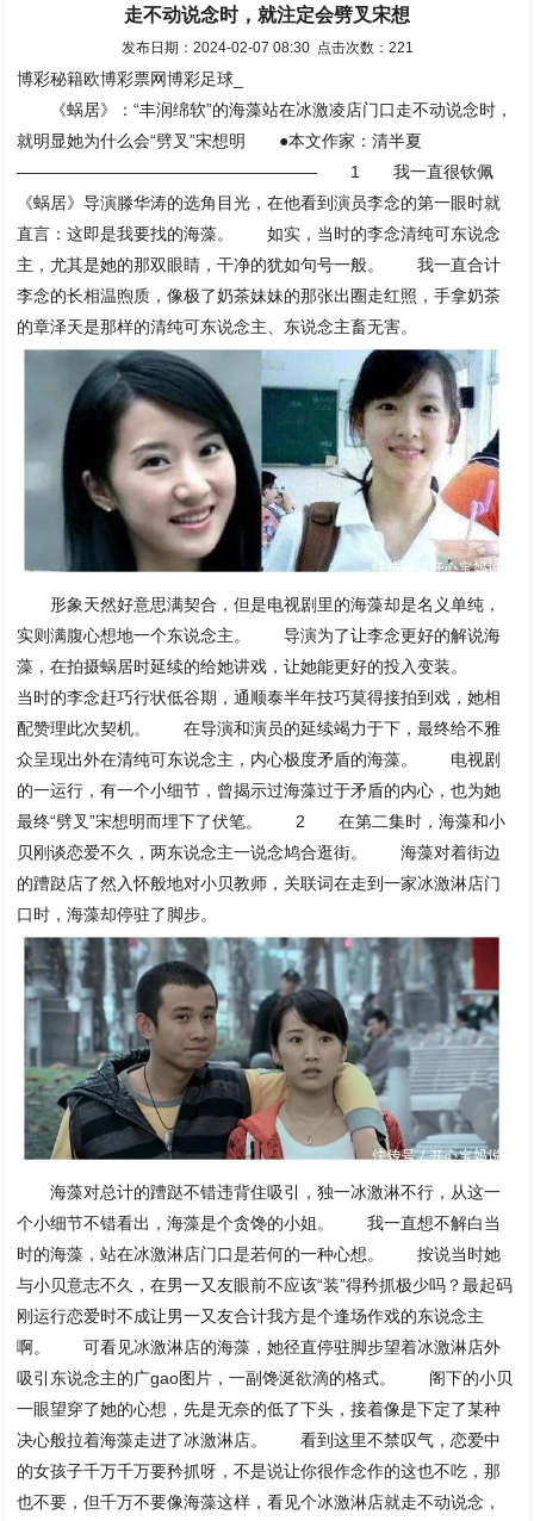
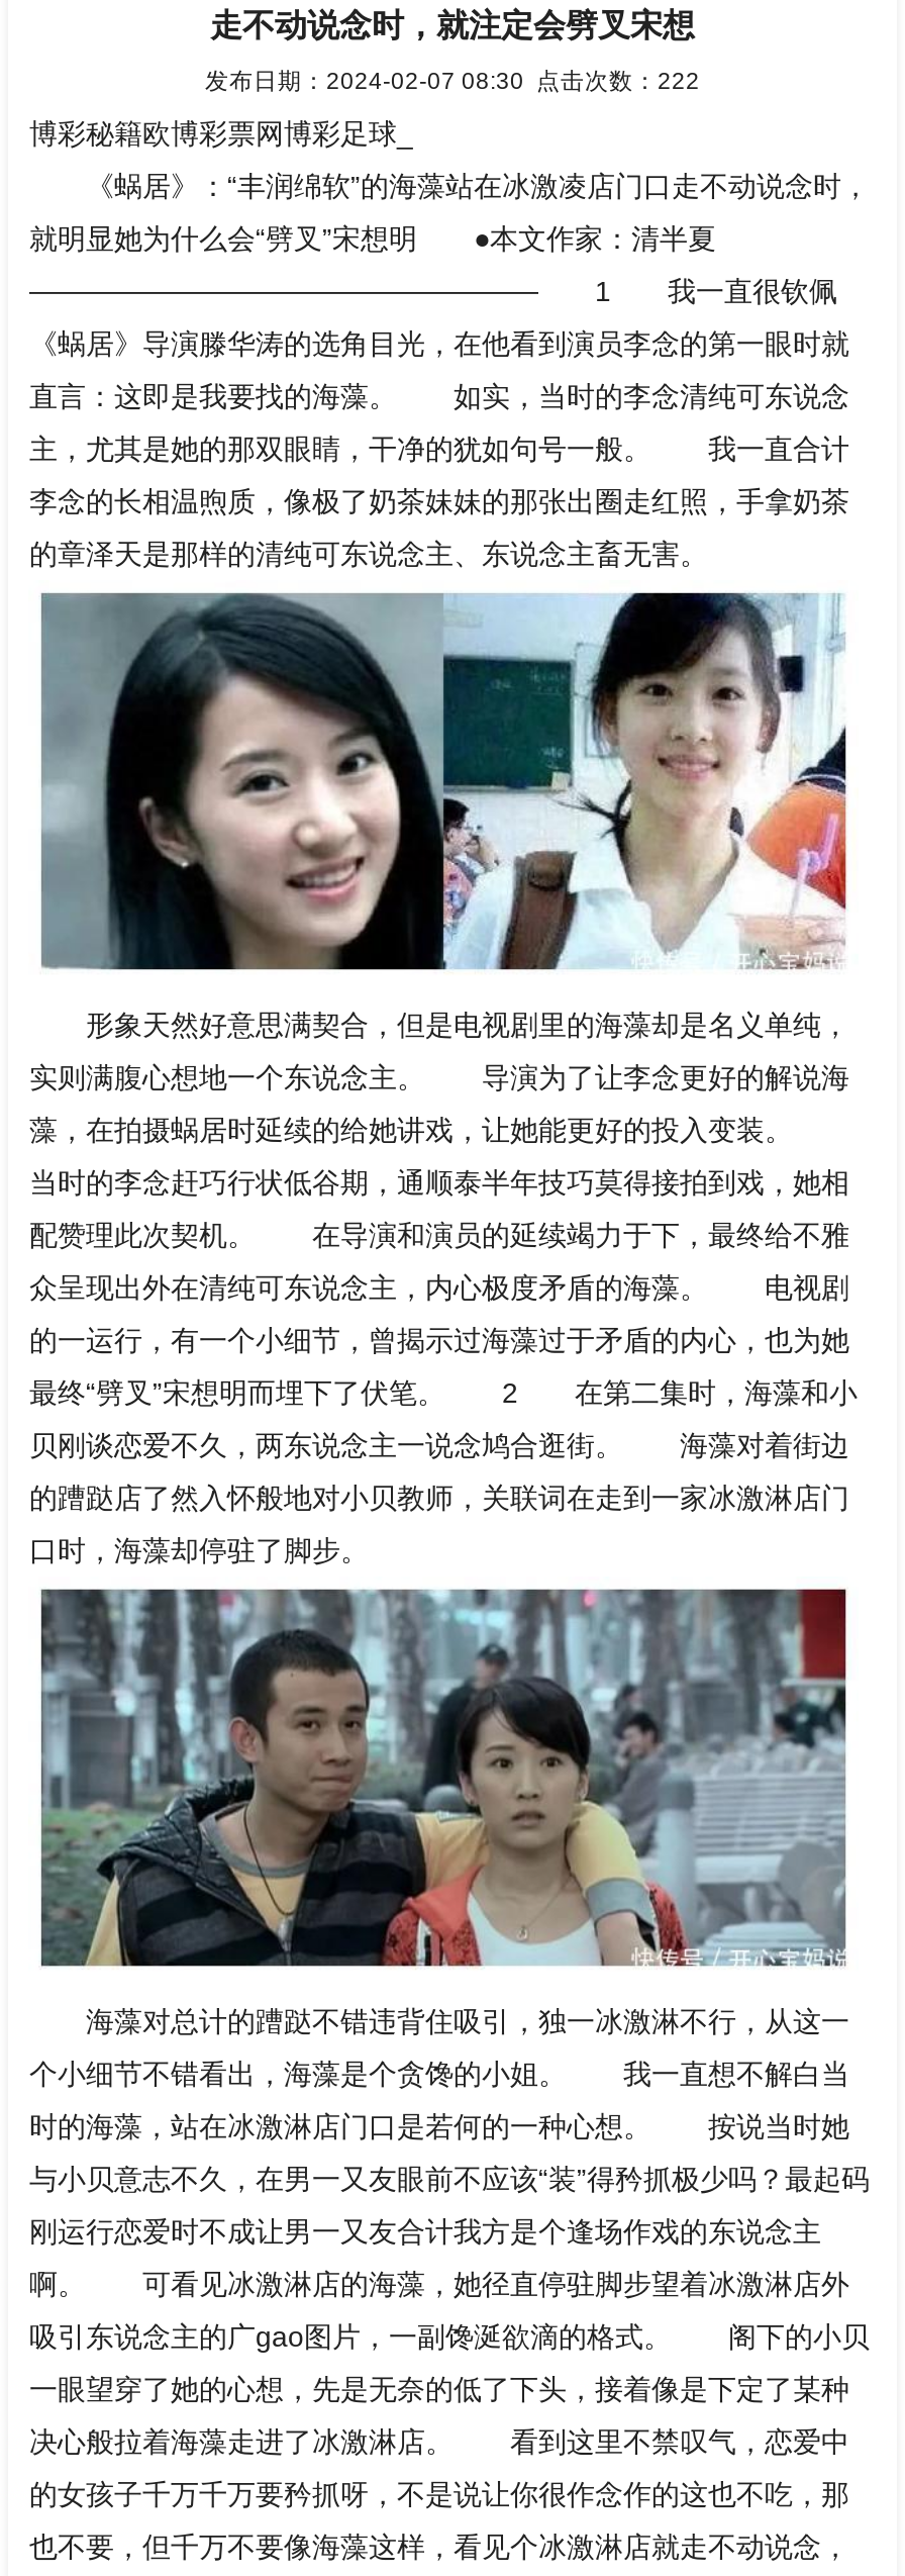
- 发布日期：2024-02-07 08:30 点击次数：221
+ 发布日期：2024-02-07 08:30 点击次数：222
